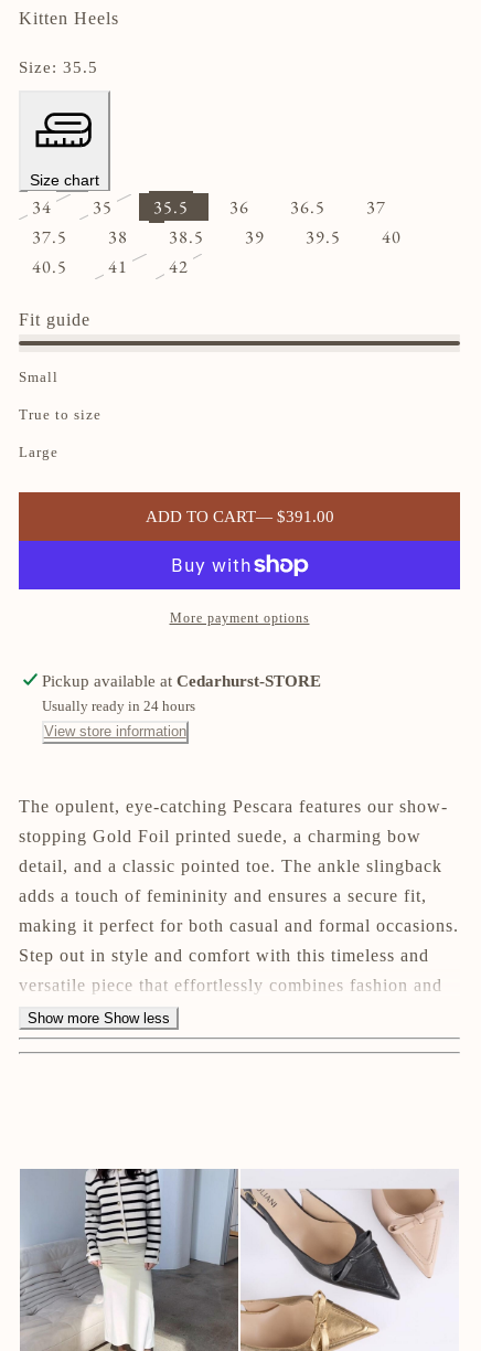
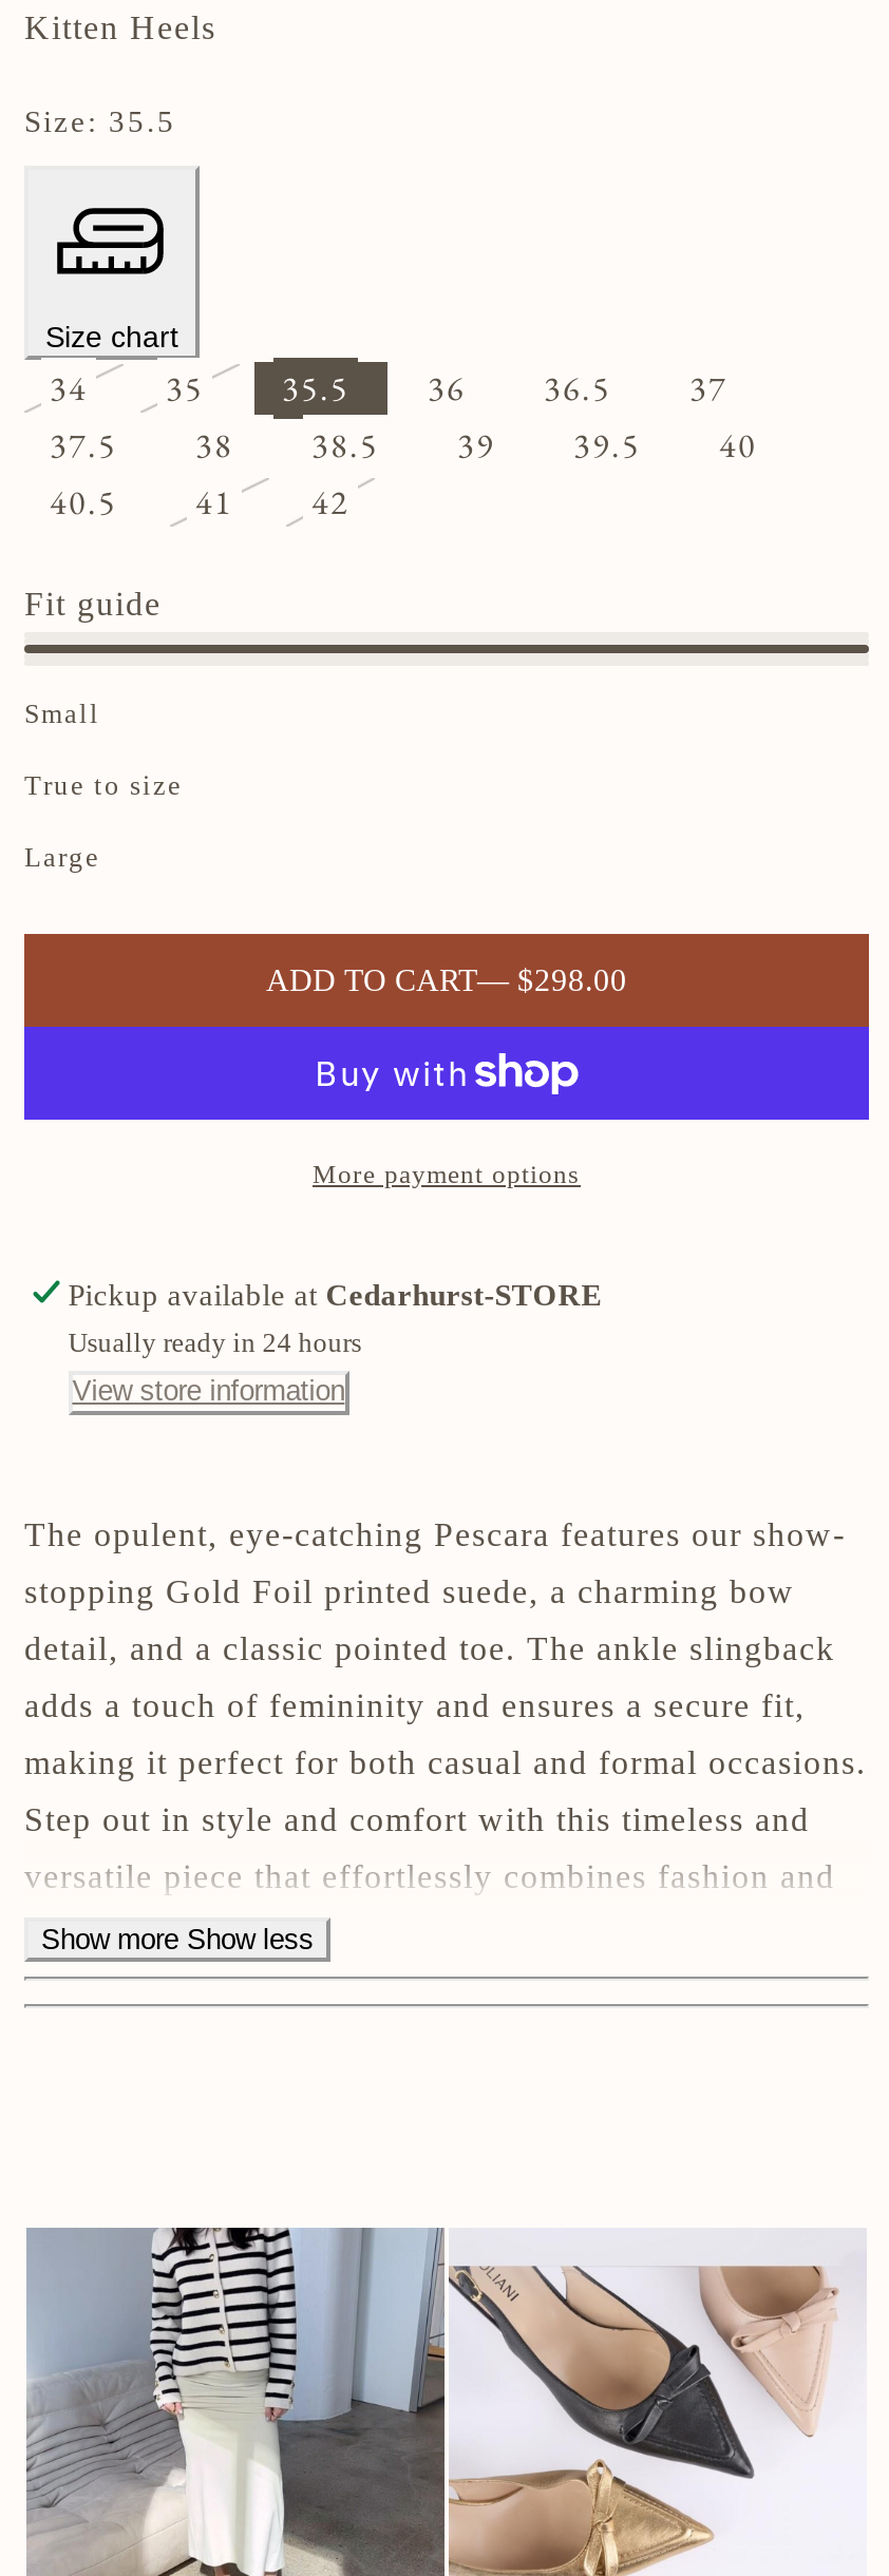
- ADD TO CART— $391.00
+ ADD TO CART— $298.00
